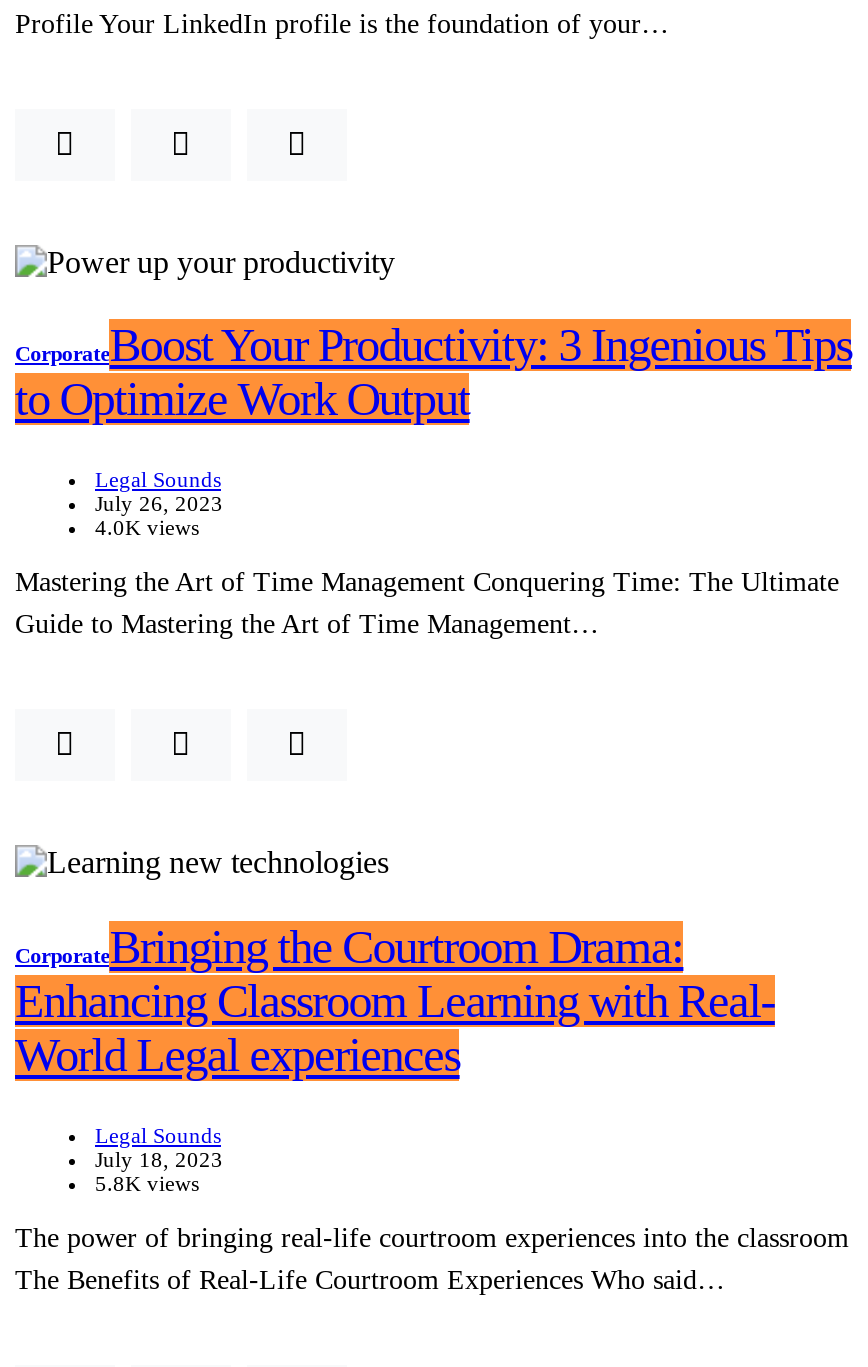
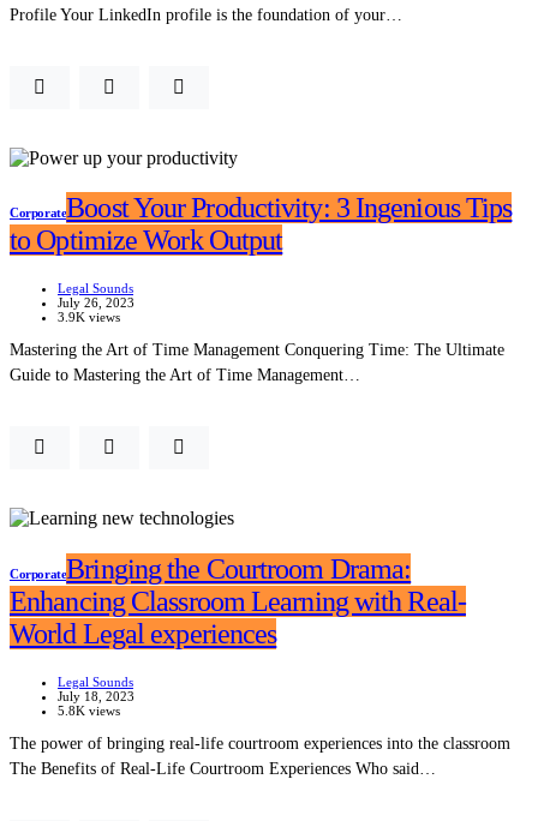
- 4.0K views
+ 3.9K views
